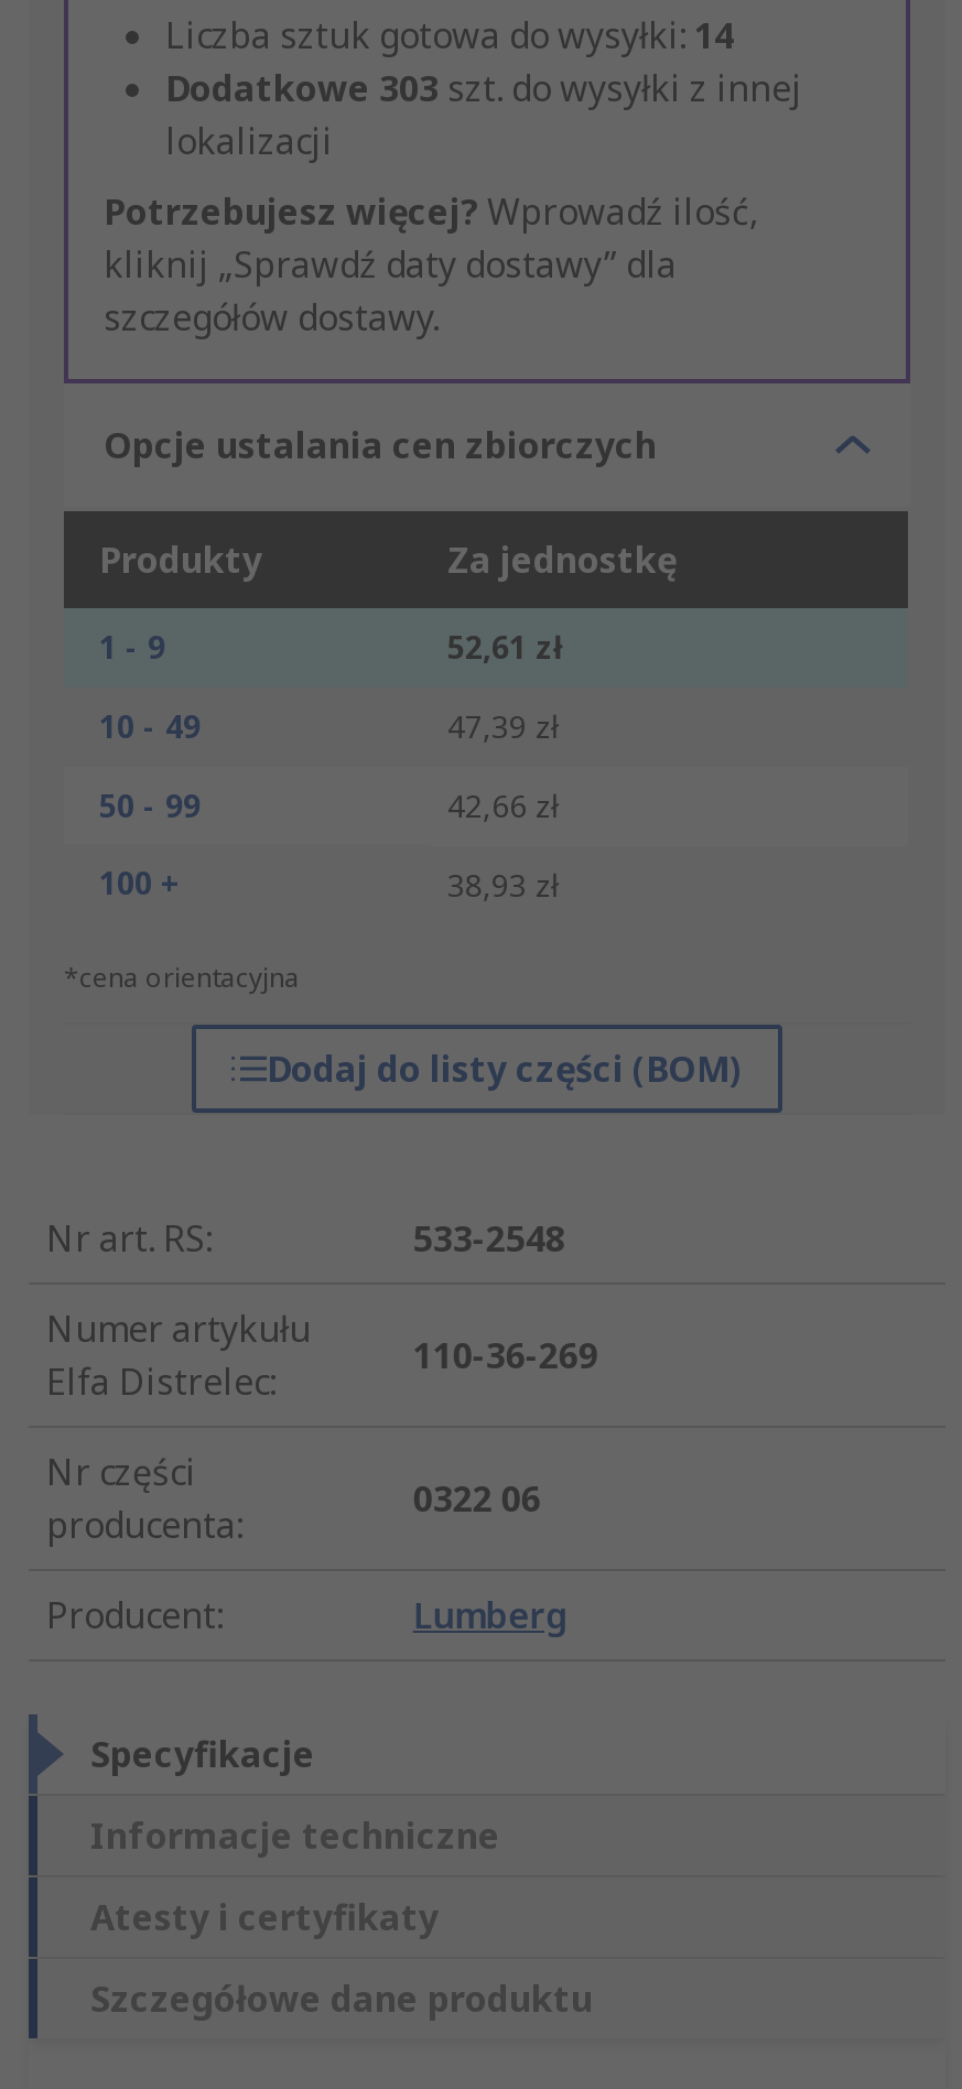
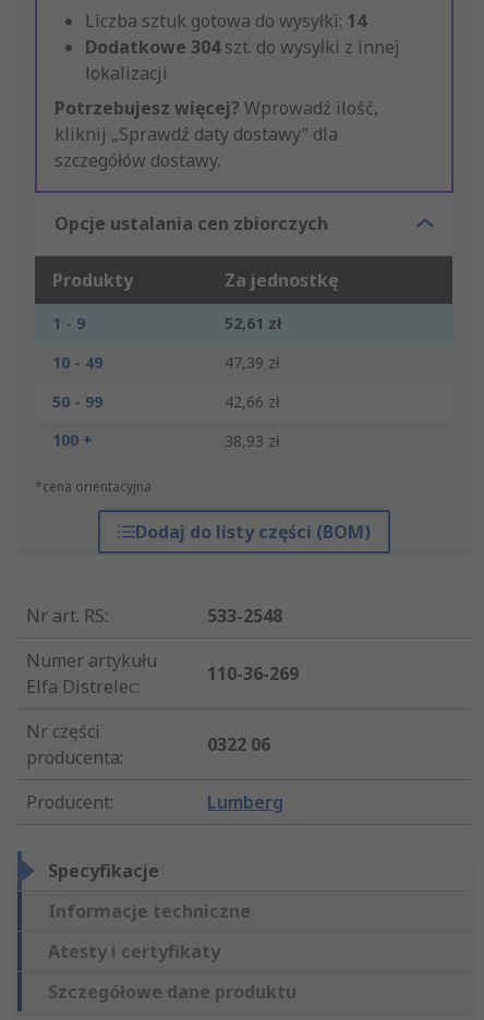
- Dodatkowe 303 szt. do wysyłki z innej
+ Dodatkowe 304 szt. do wysyłki z innej
